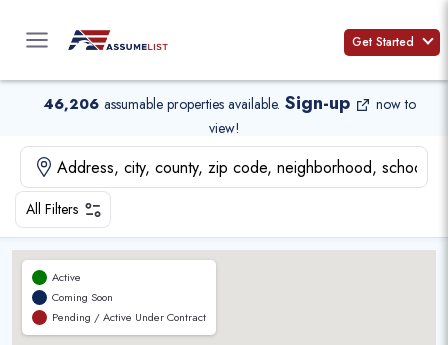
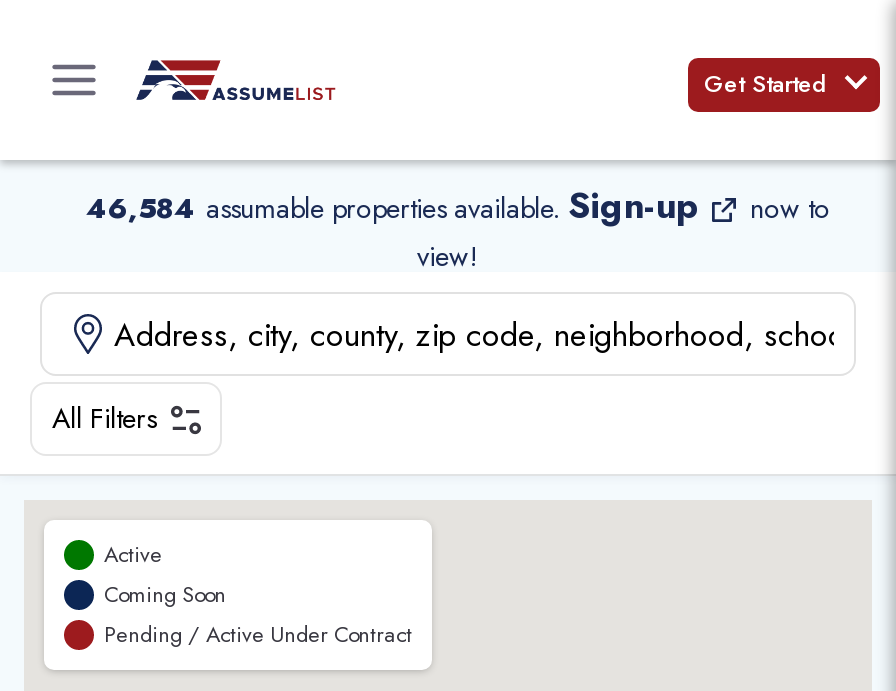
- 46,206 assumable properties available. Sign-up
+ 46,584 assumable properties available. Sign-up
